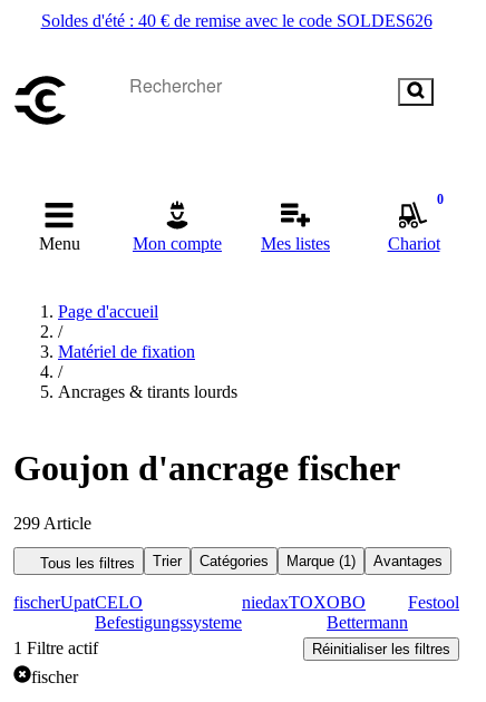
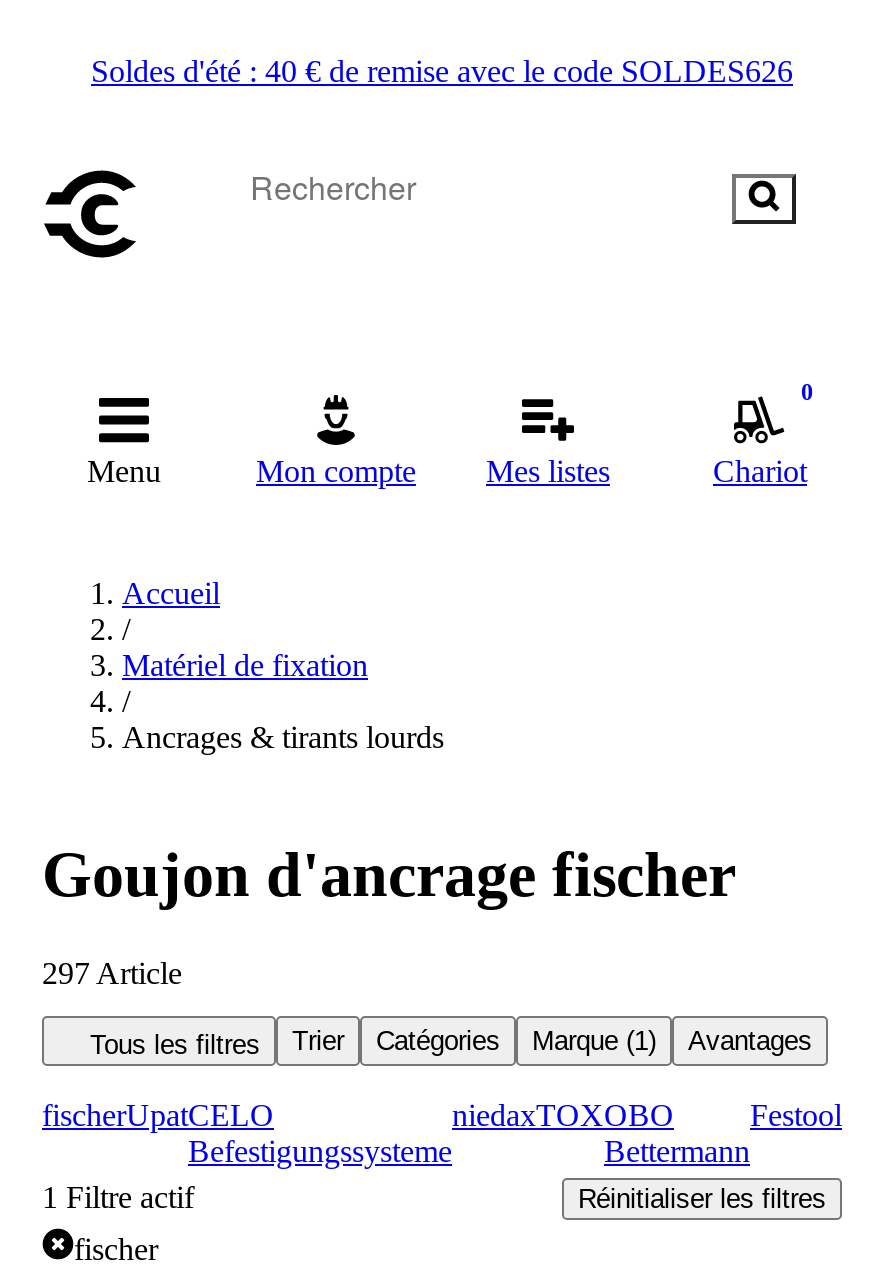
- Page d'accueil
+ Accueil

- 299 Article
+ 297 Article
